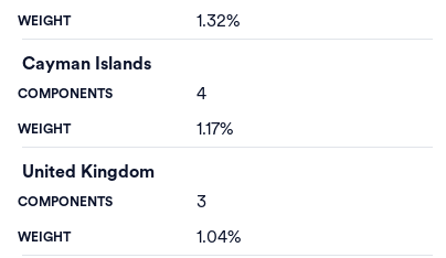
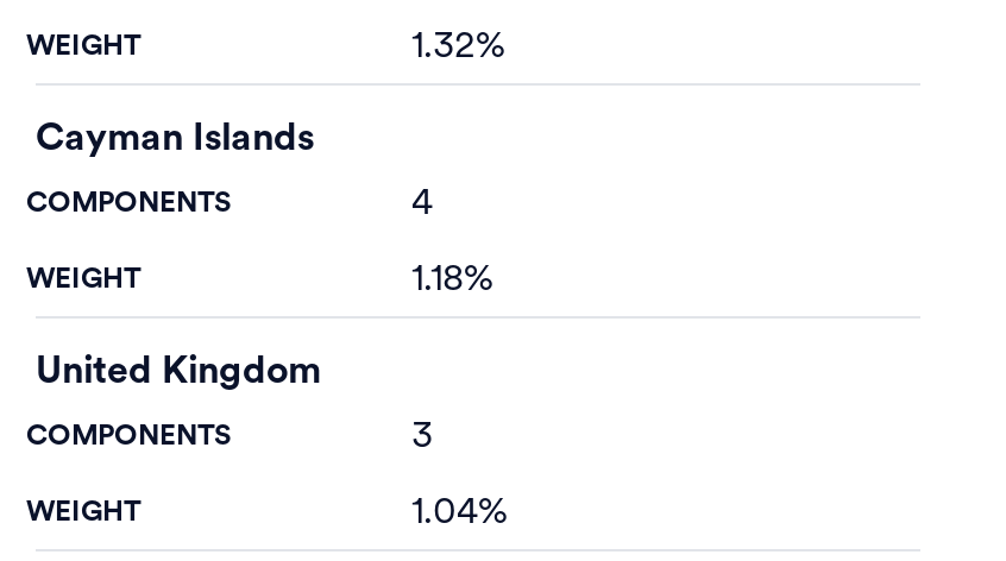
- 1.17%
+ 1.18%
